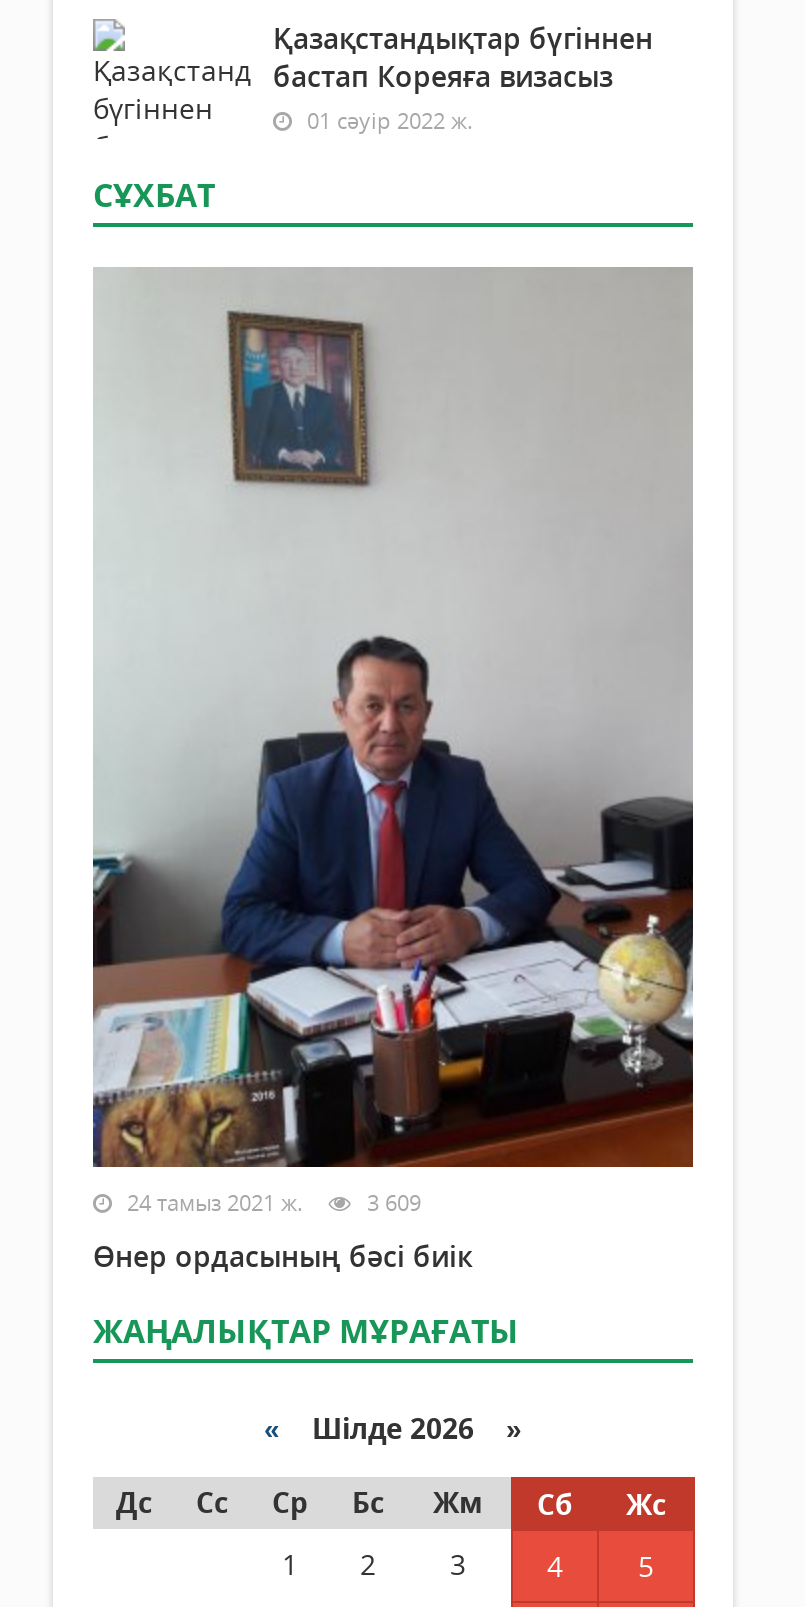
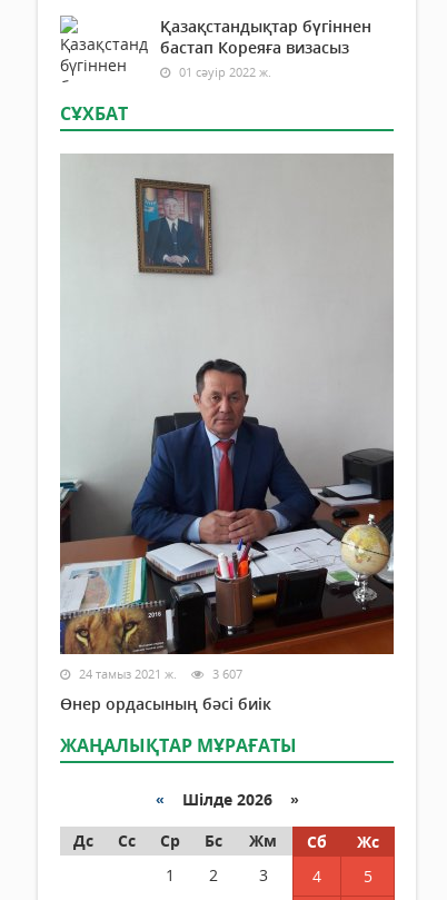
- 24 тамыз 2021 ж. 3 609
+ 24 тамыз 2021 ж. 3 607
